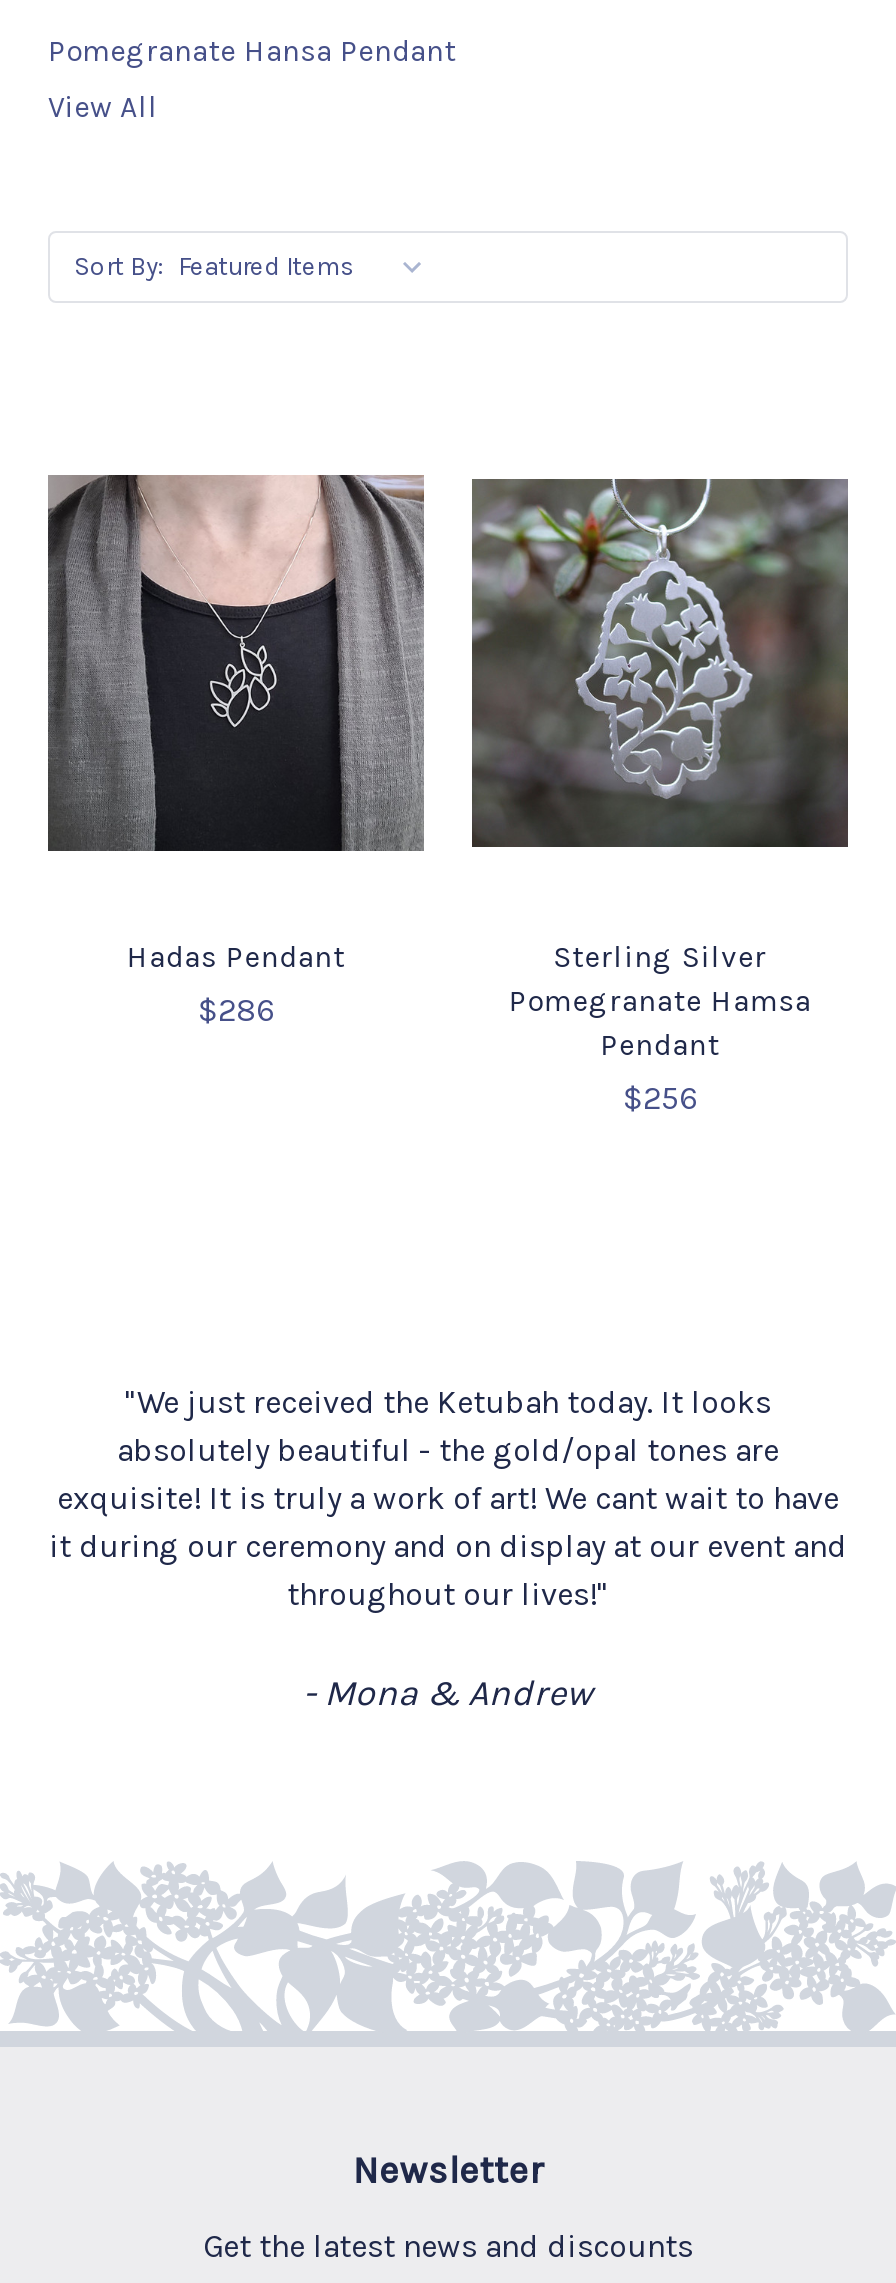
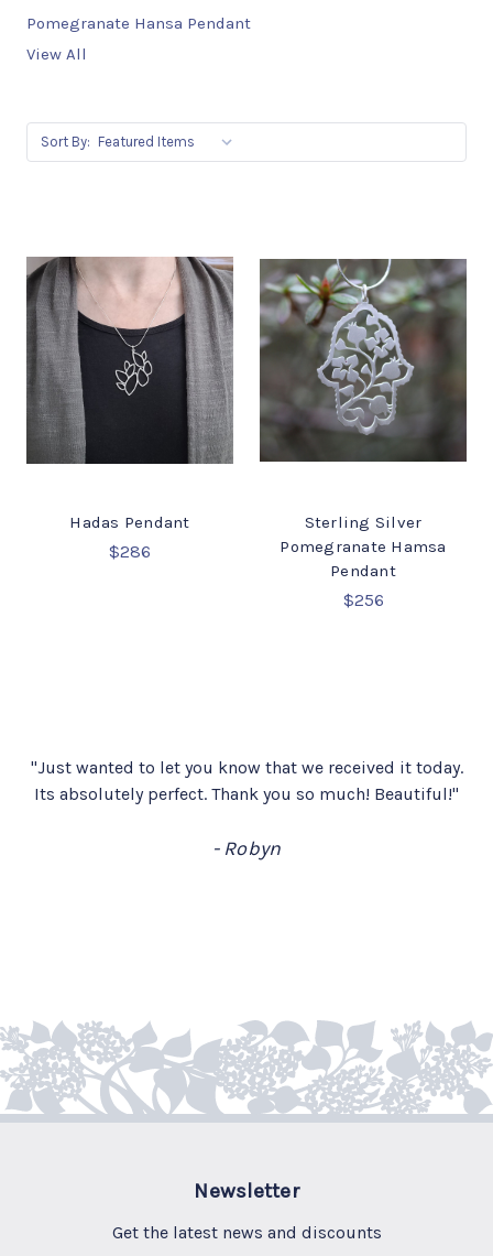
- "We just received the Ketubah today. It looks
- absolutely beautiful - the gold/opal tones are
- exquisite! It is truly a work of art! We cant wait to have
- it during our ceremony and on display at our event and
- throughout our lives!"
+ "Just wanted to let you know that we received it today.
+ Its absolutely perfect. Thank you so much! Beautiful!"

- - Mona & Andrew
+ - Robyn
